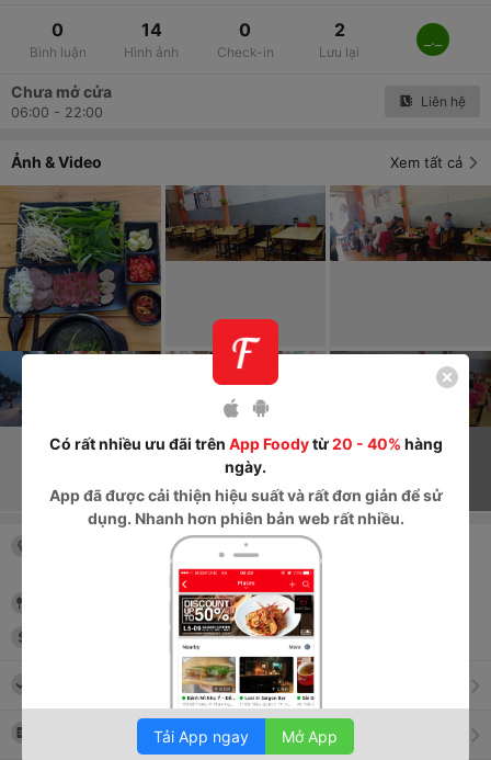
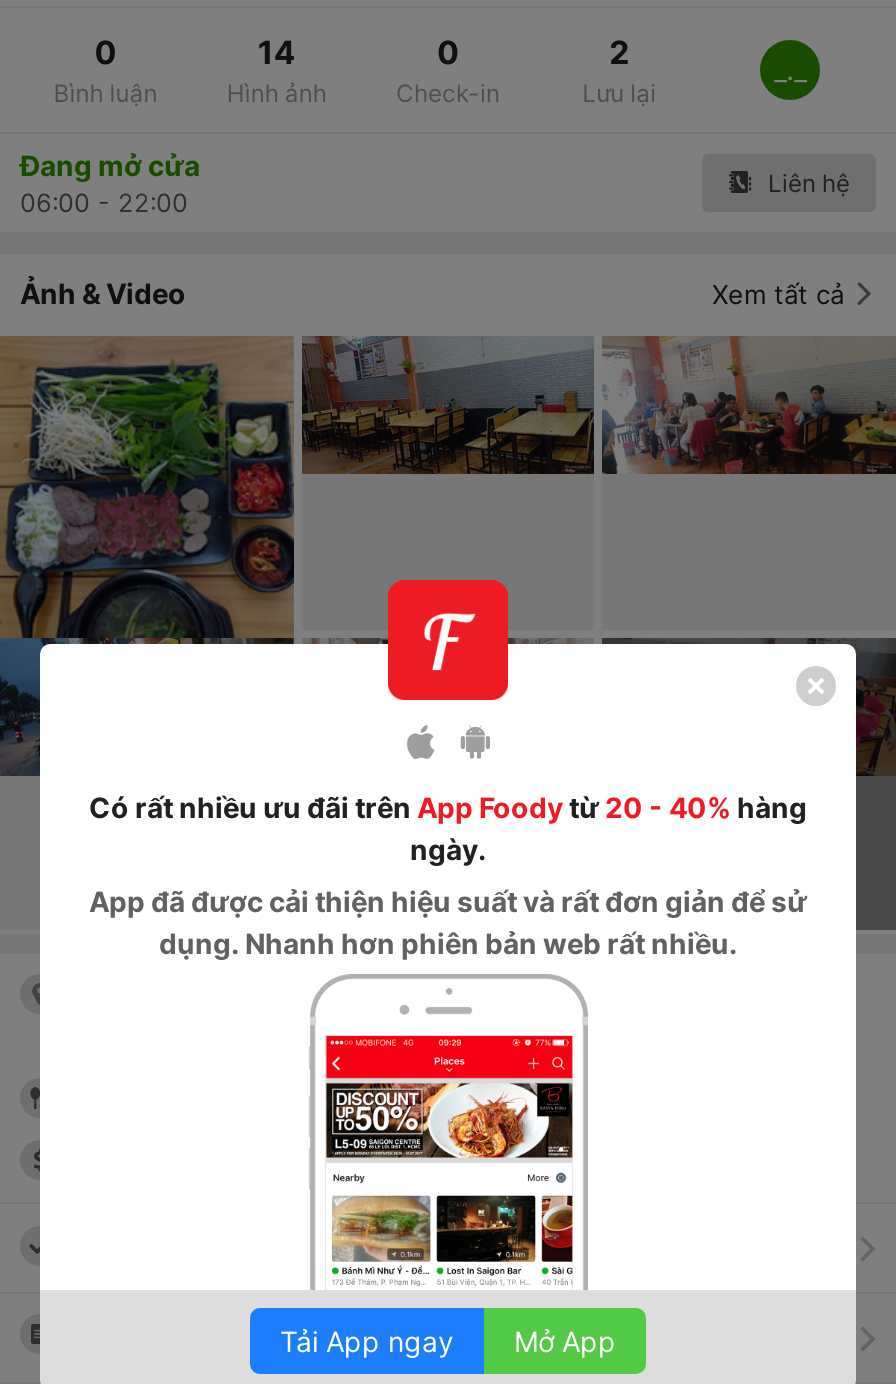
- Chưa mở cửa
+ Đang mở cửa
